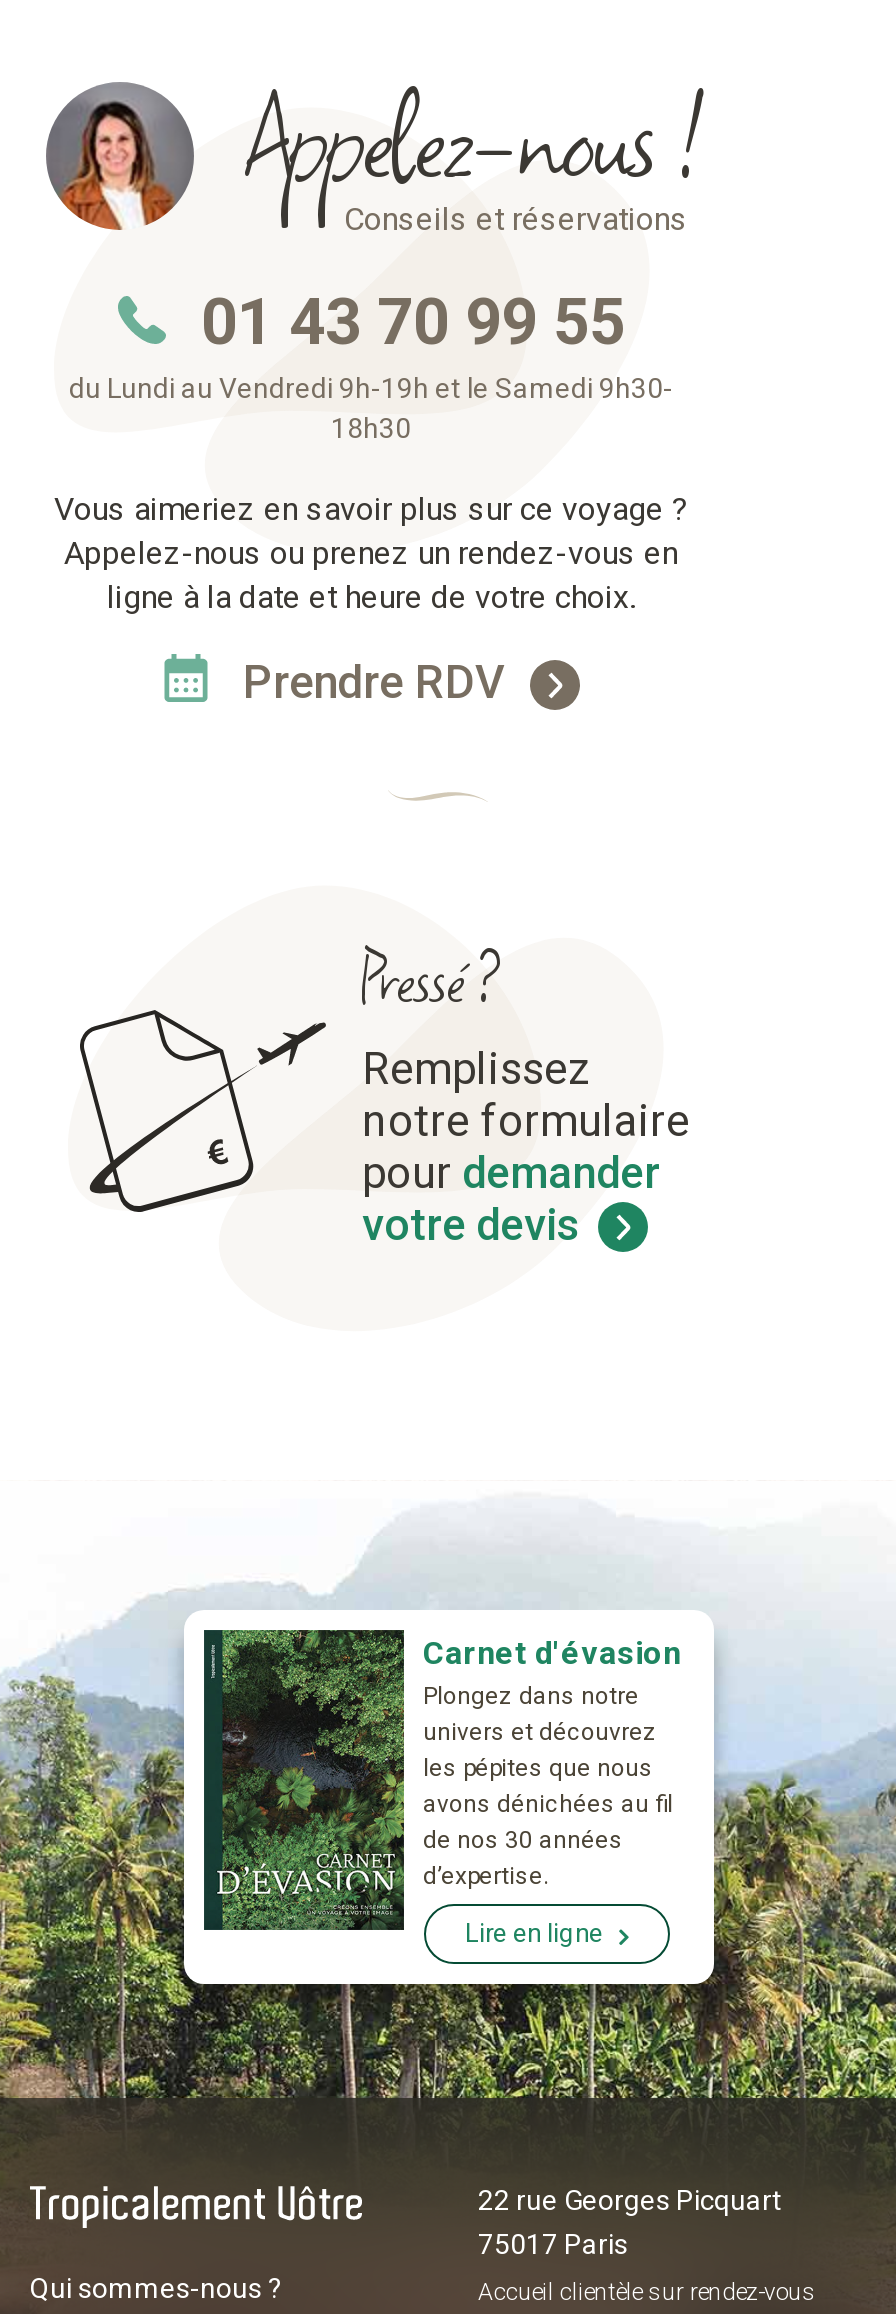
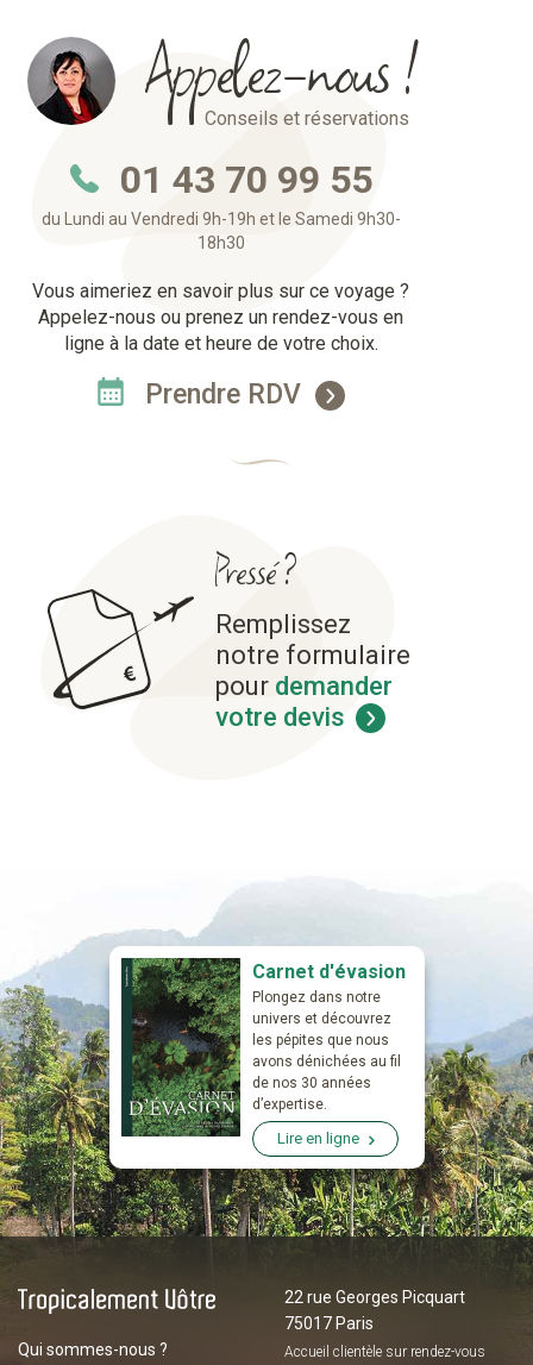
- [image]
+ [image]
